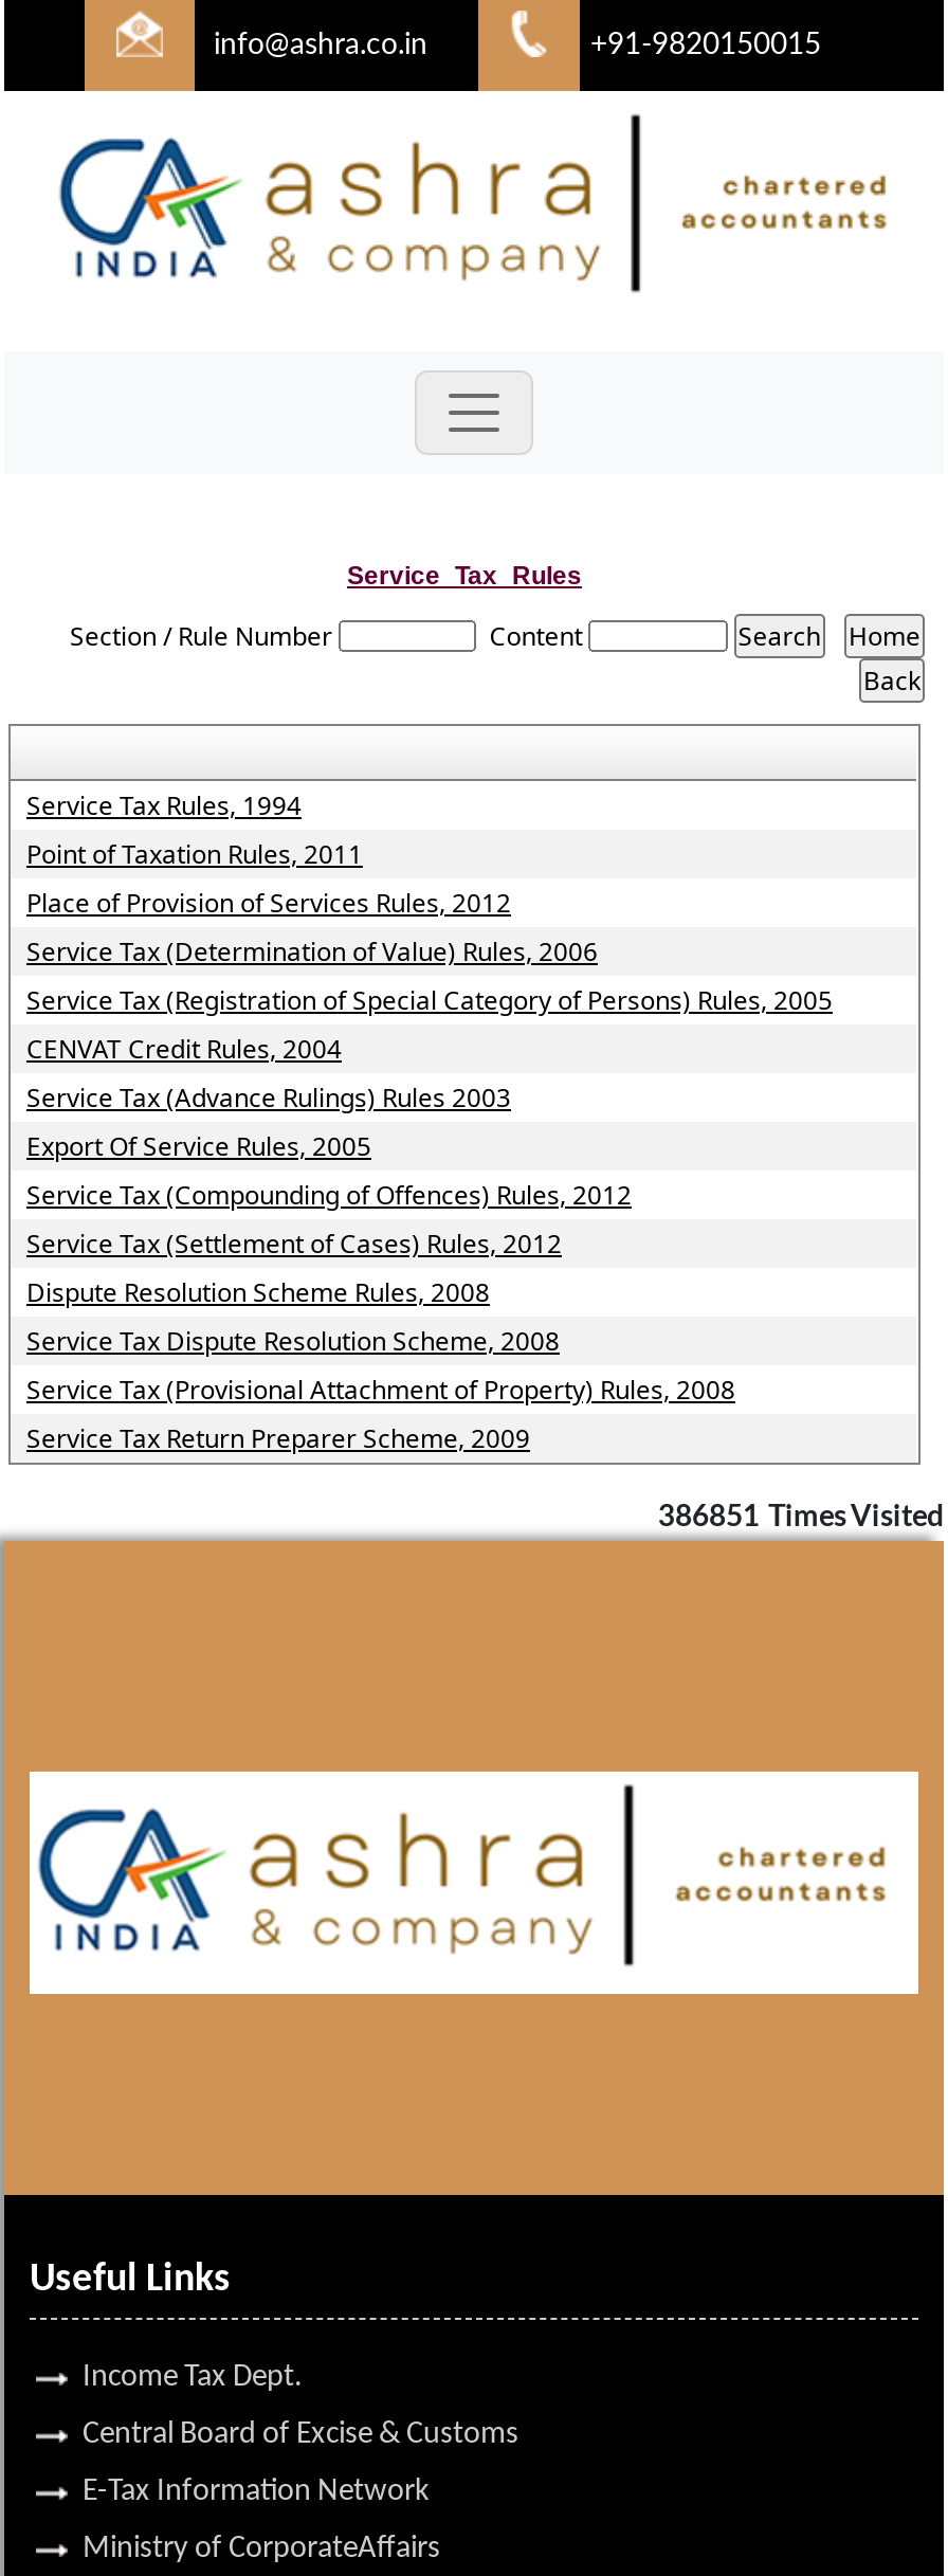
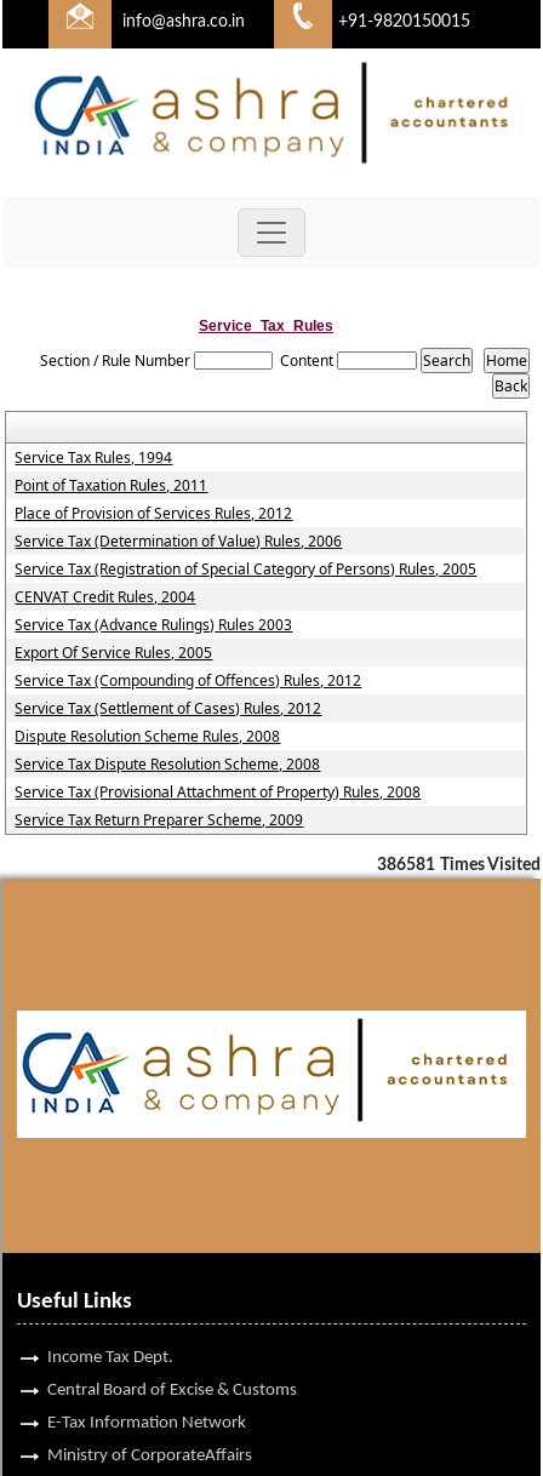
- 386851 Times Visited
+ 386581 Times Visited
